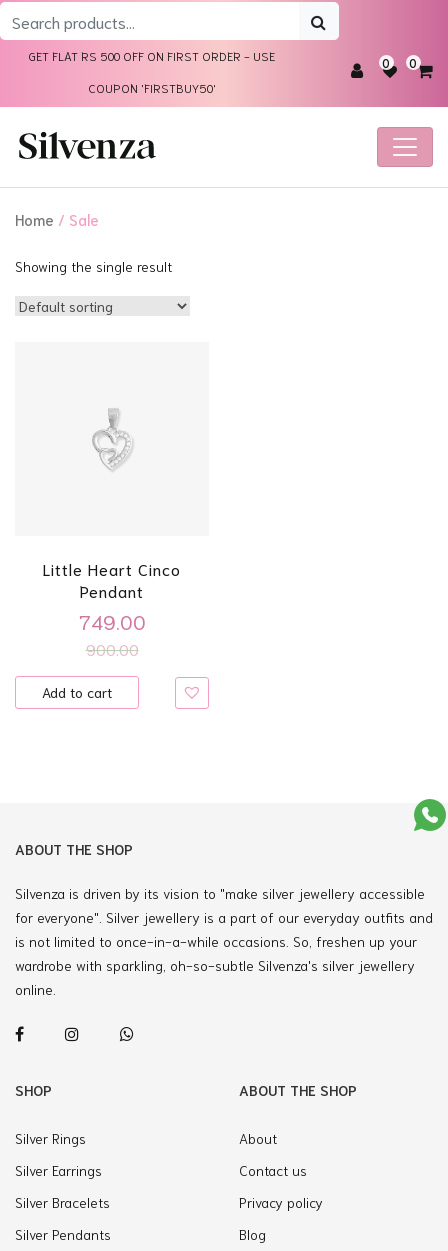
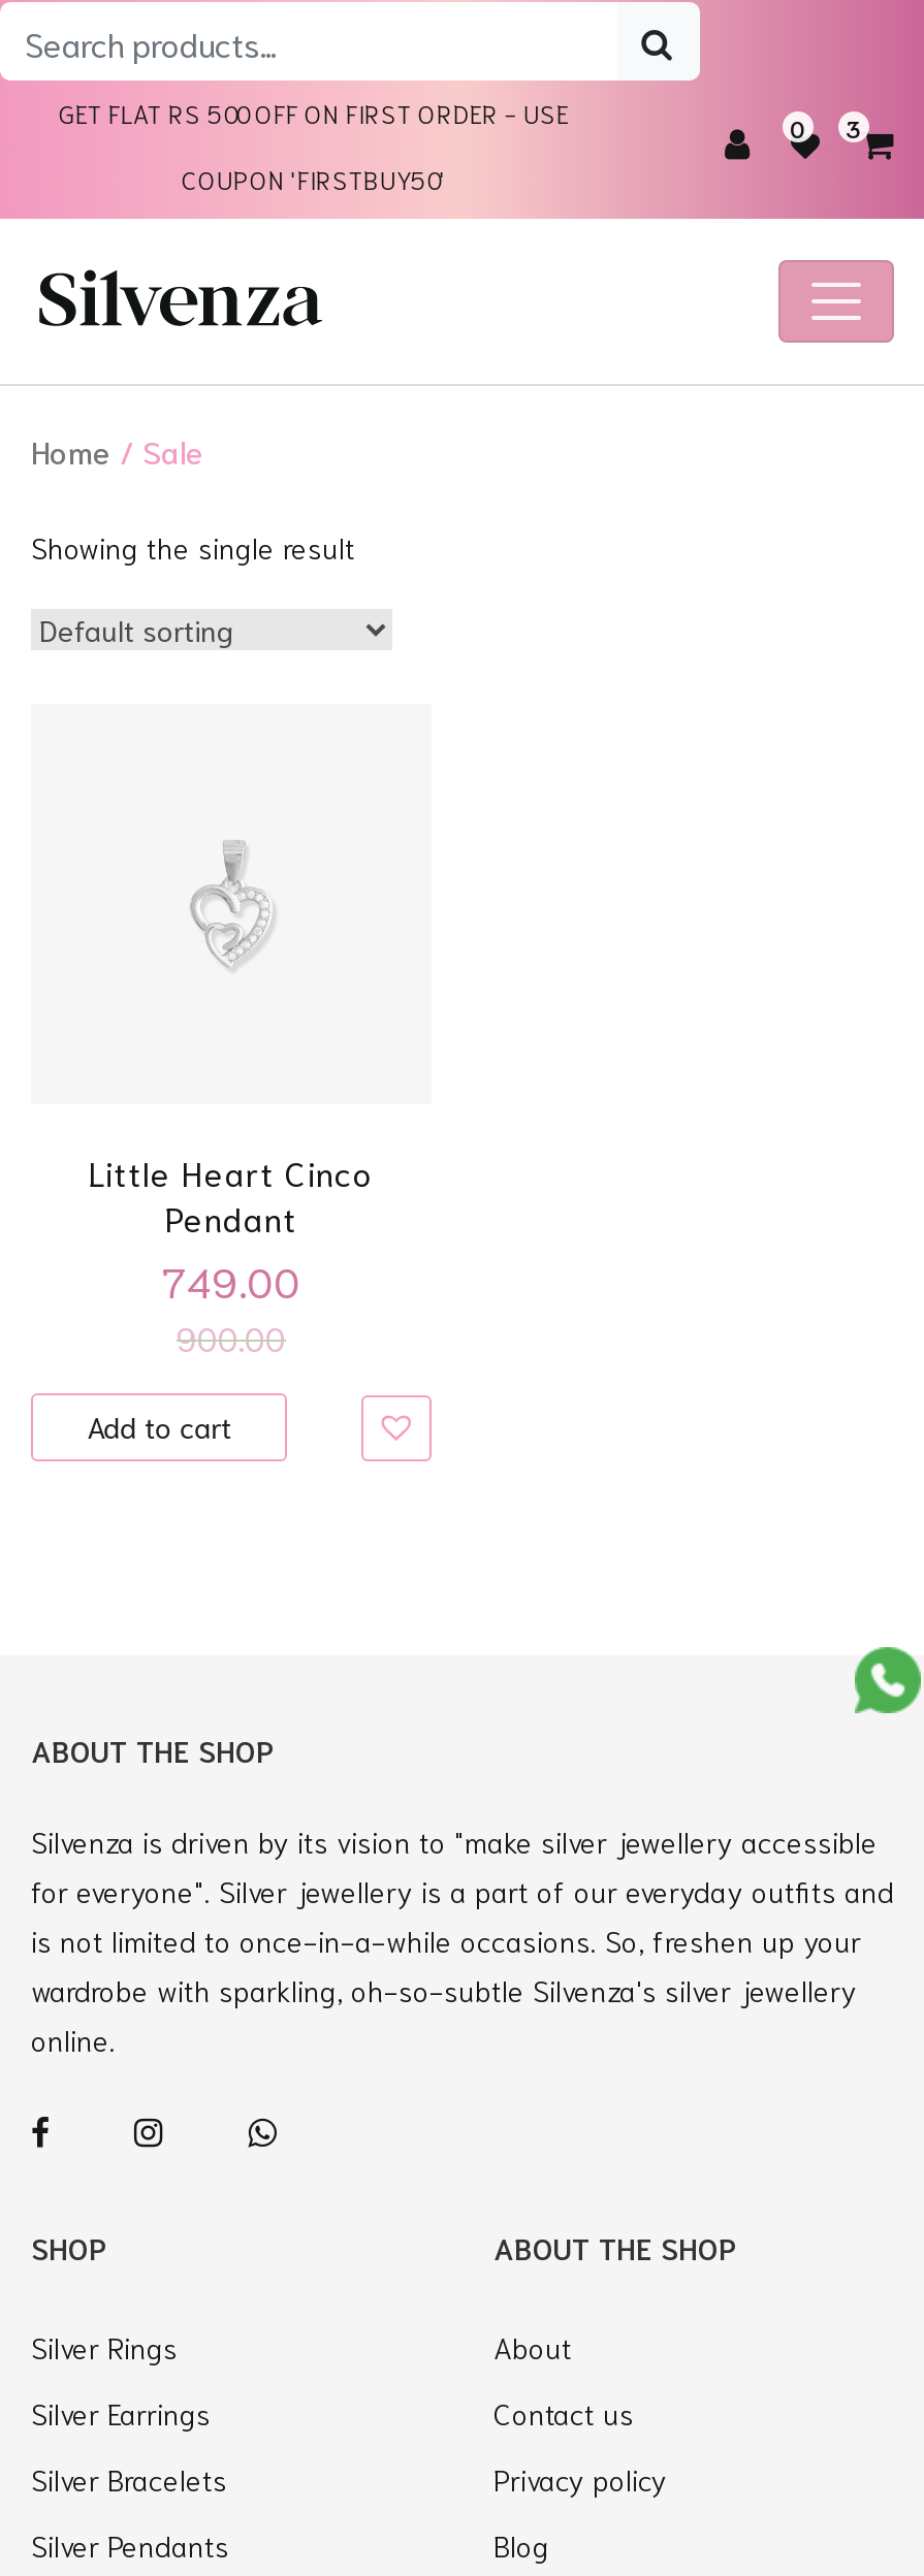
- 0 0
+ 0 3
